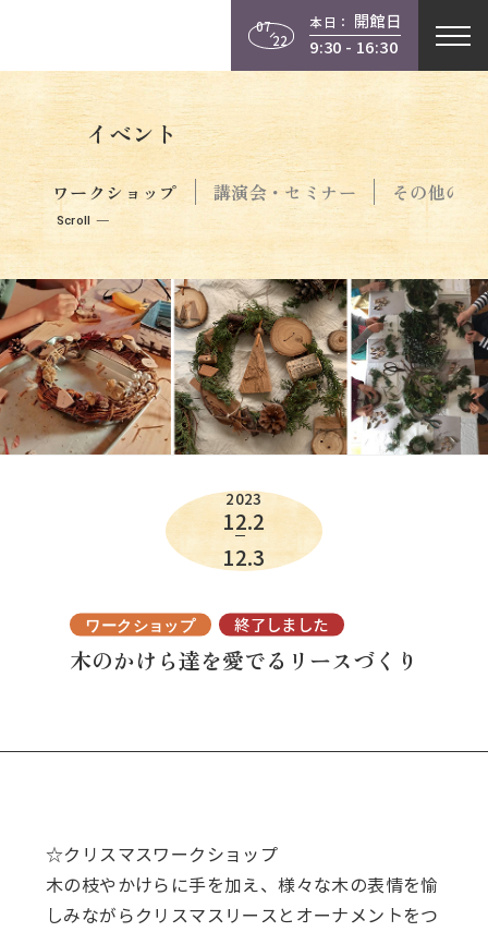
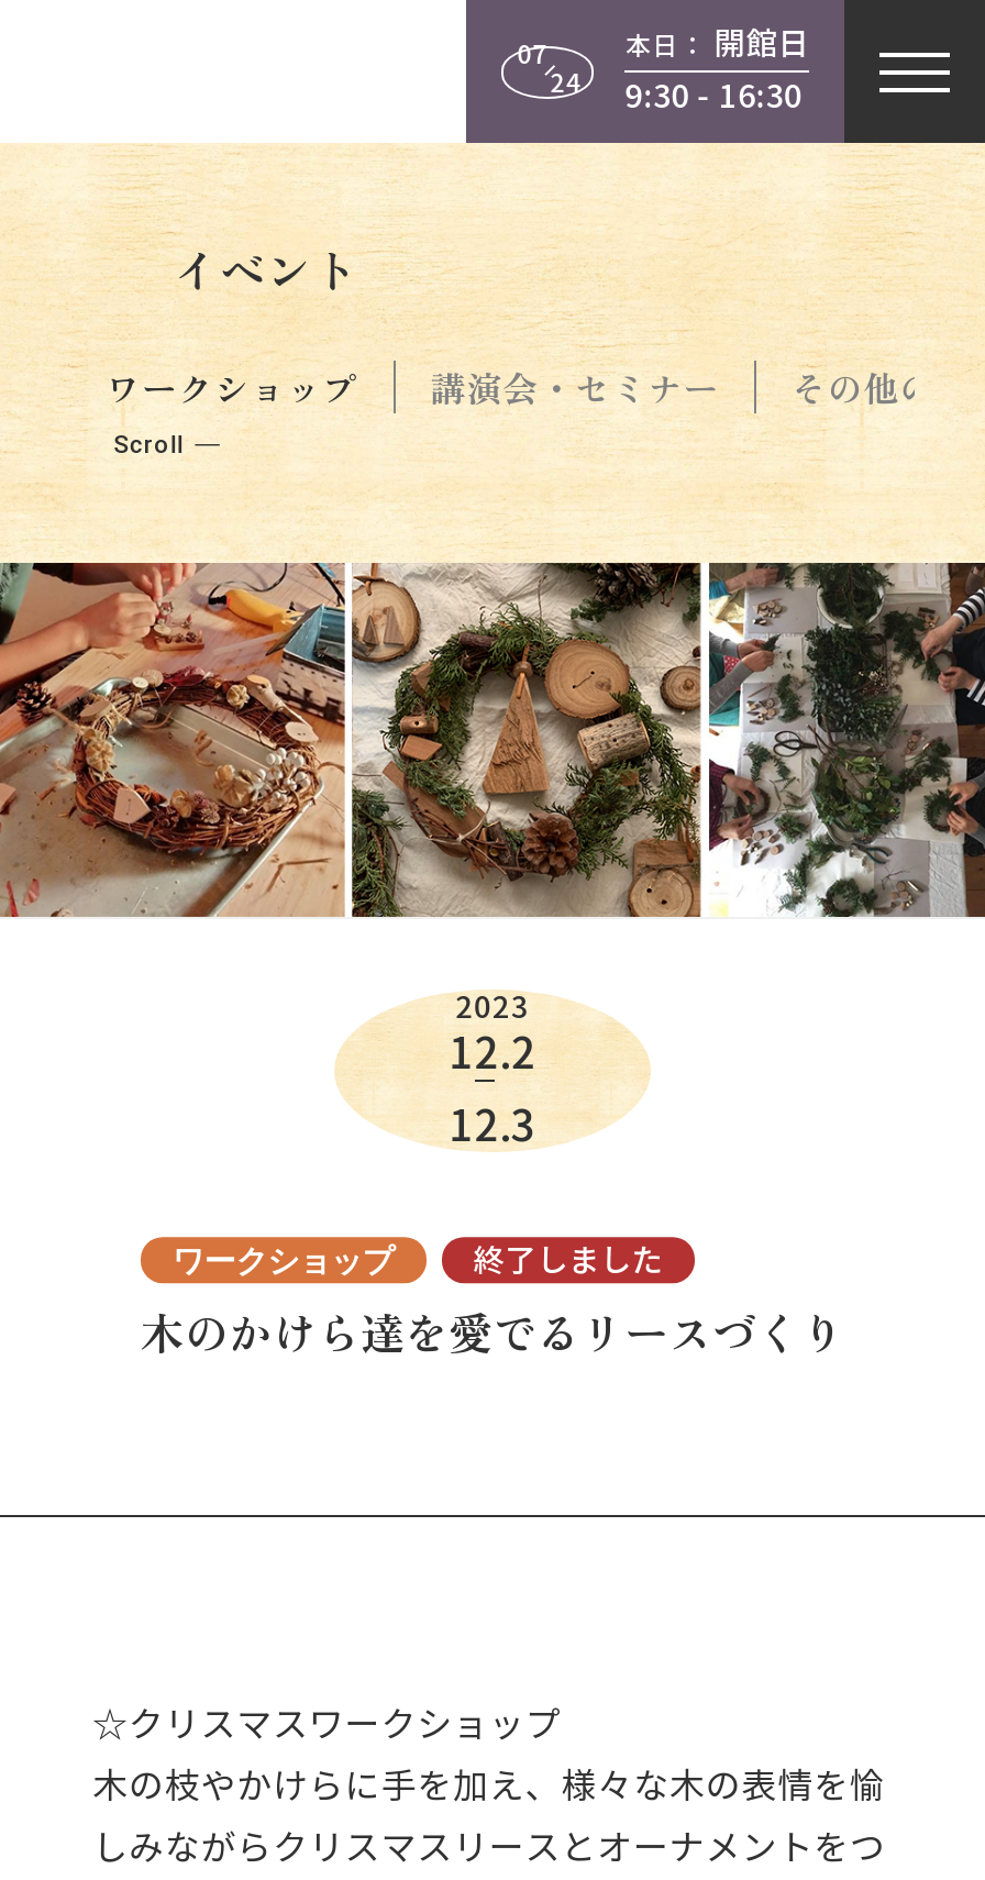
- 22 9:30 - 16:30
+ 24 9:30 - 16:30
